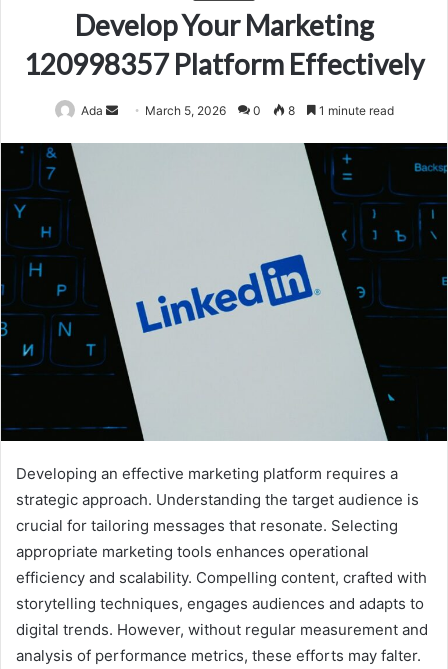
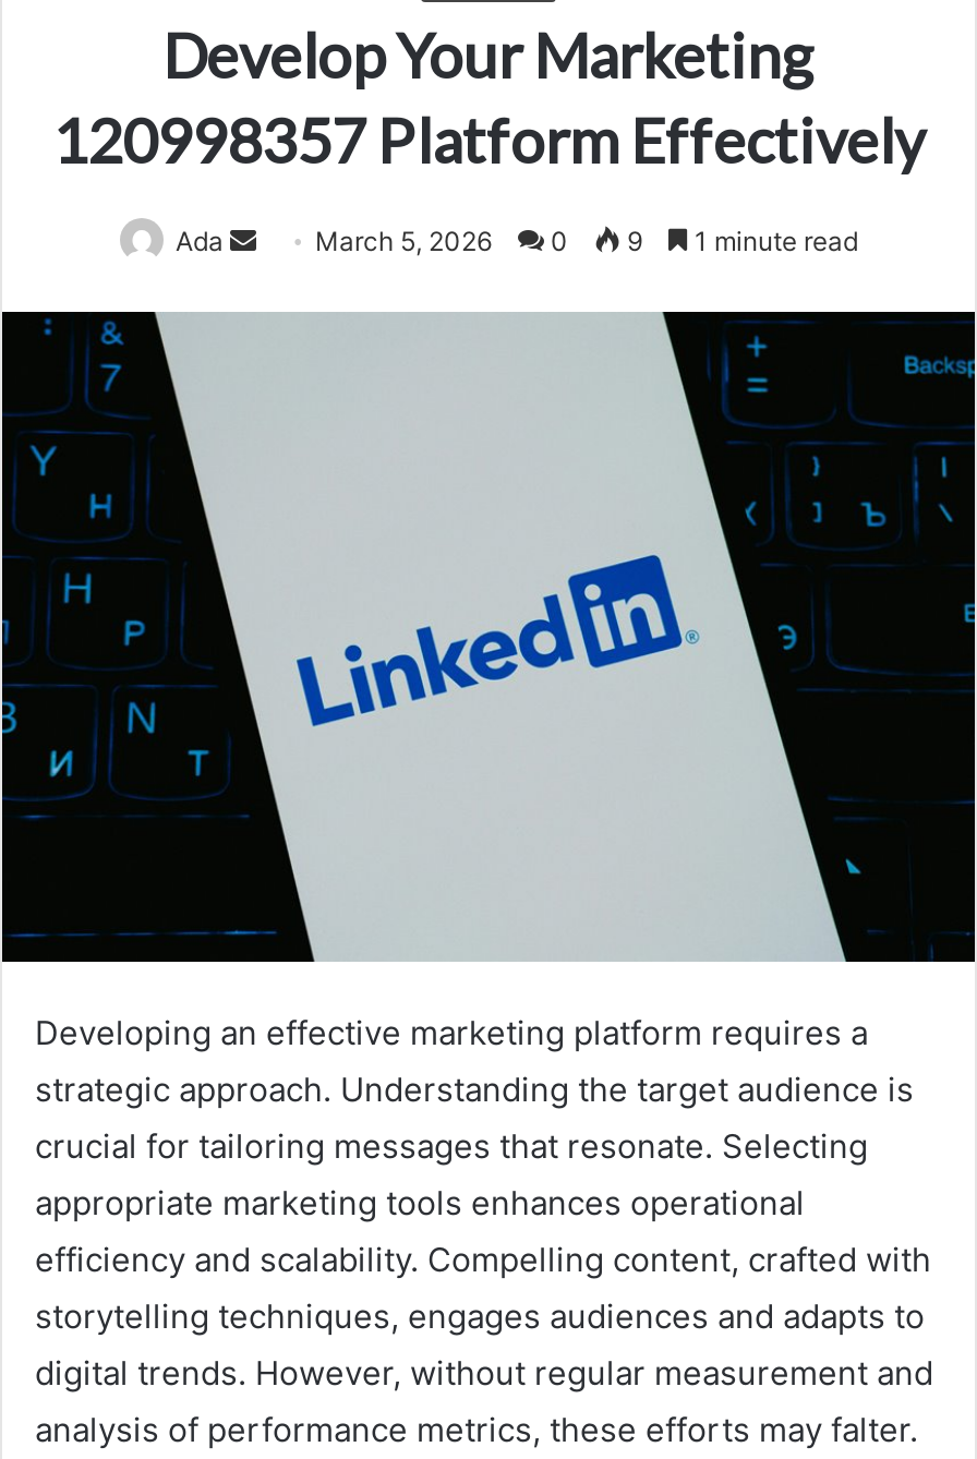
- 8
+ 9
